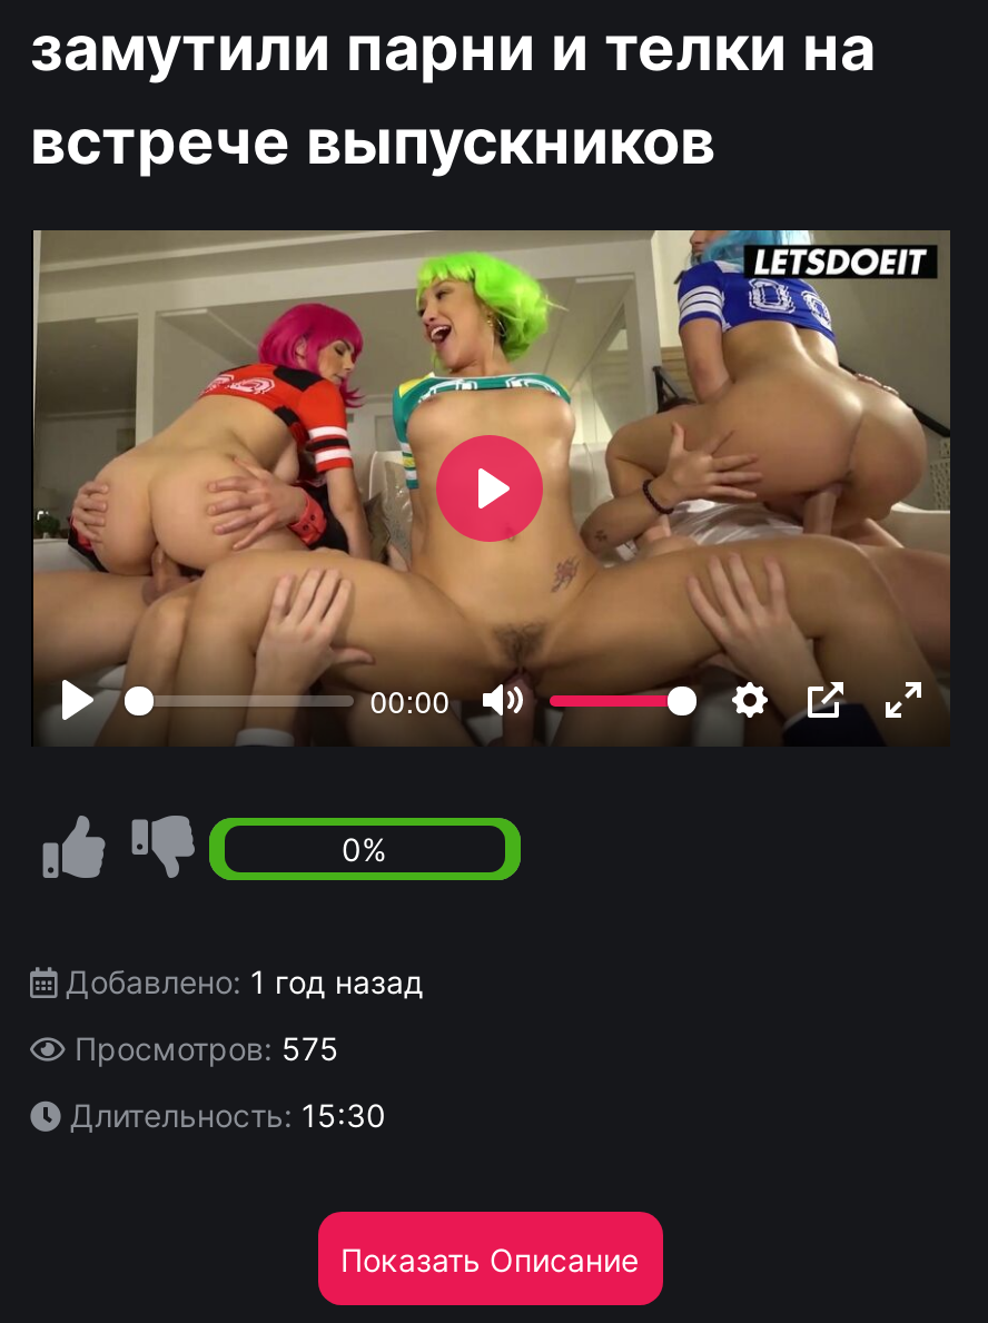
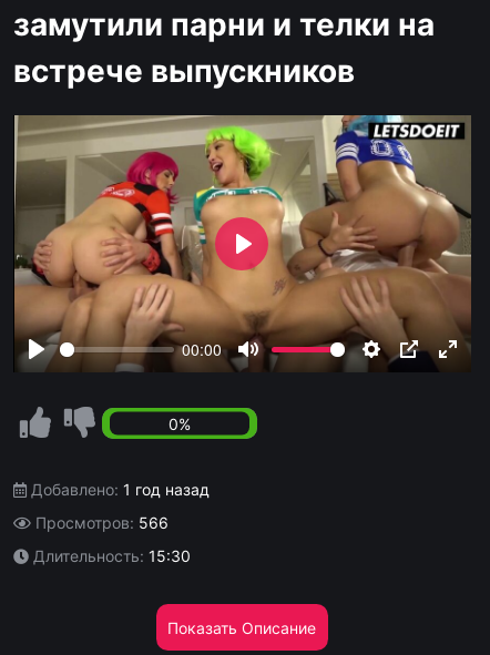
- Просмотров: 575
+ Просмотров: 566
